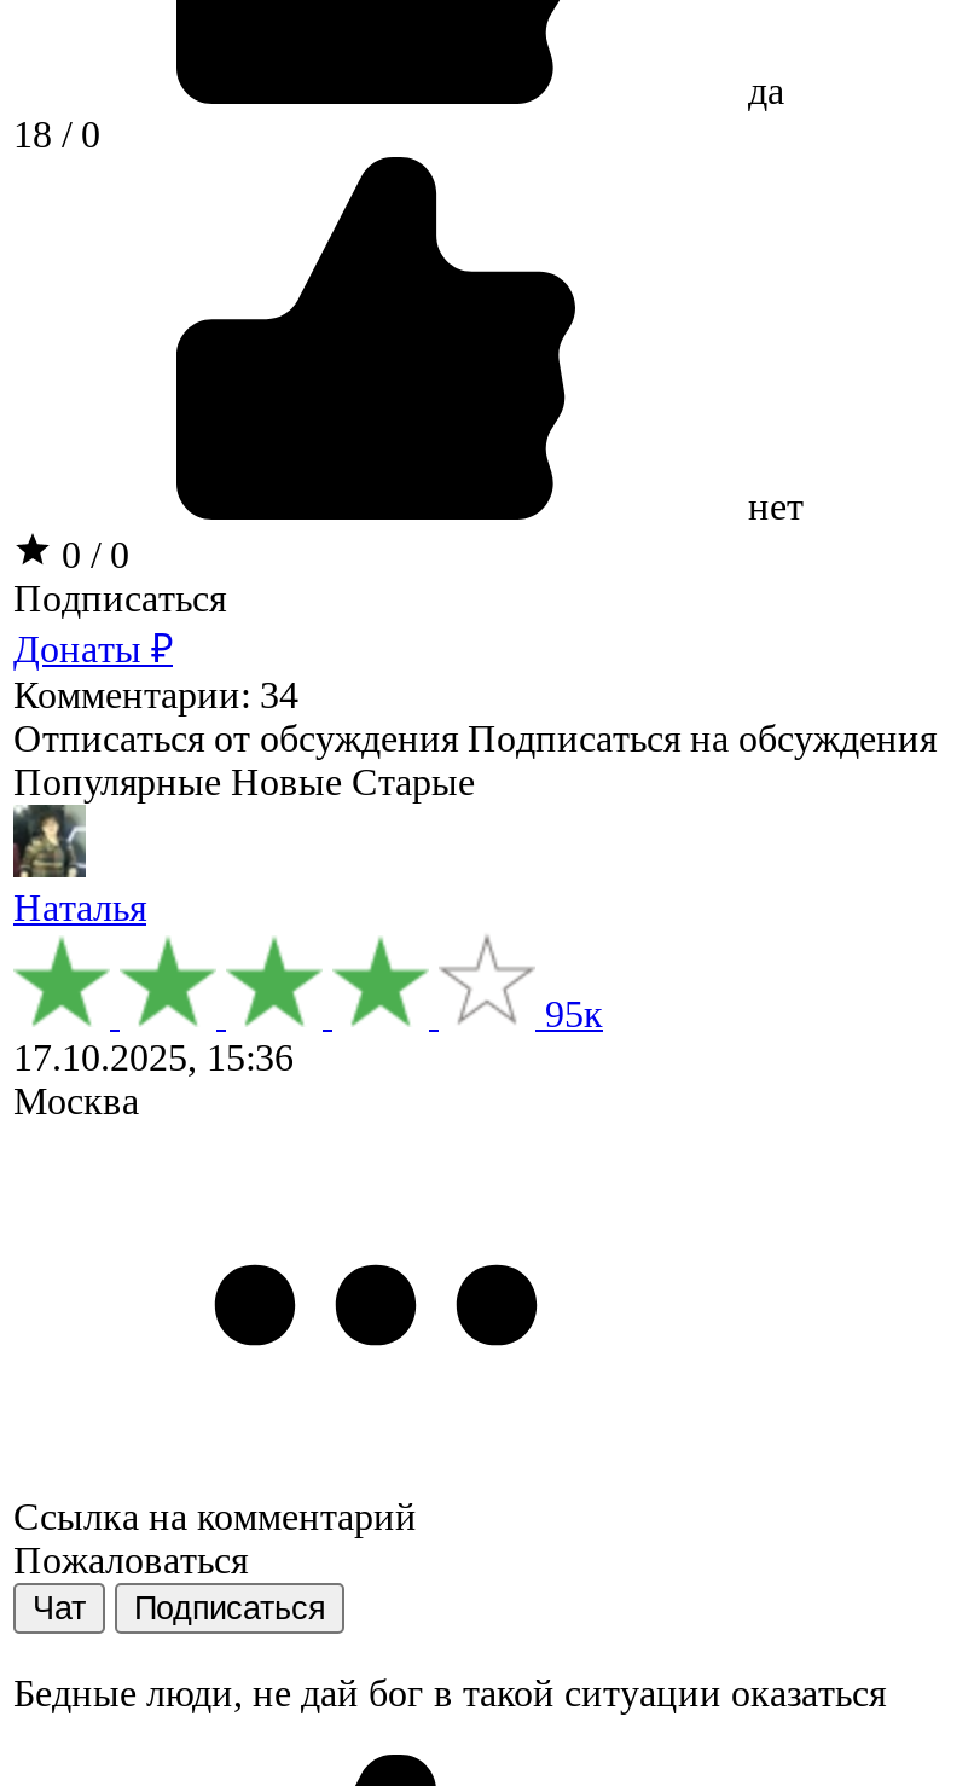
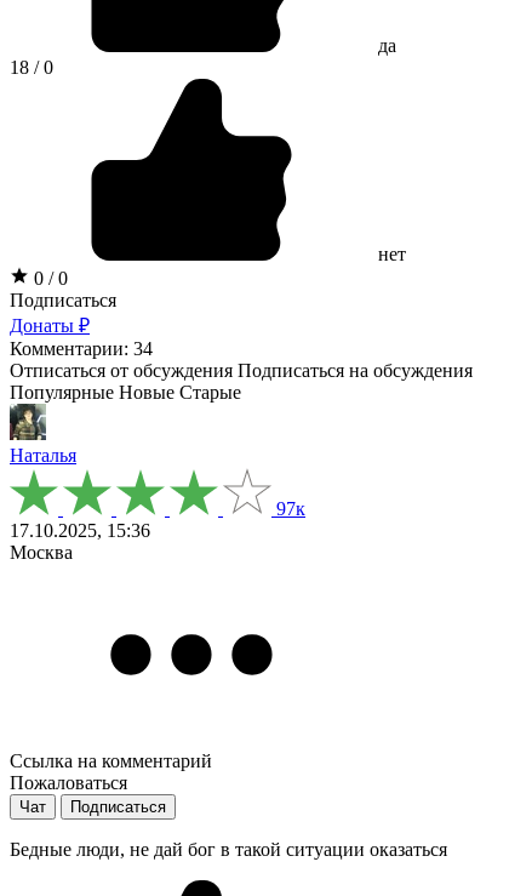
- 95к
+ 97к
